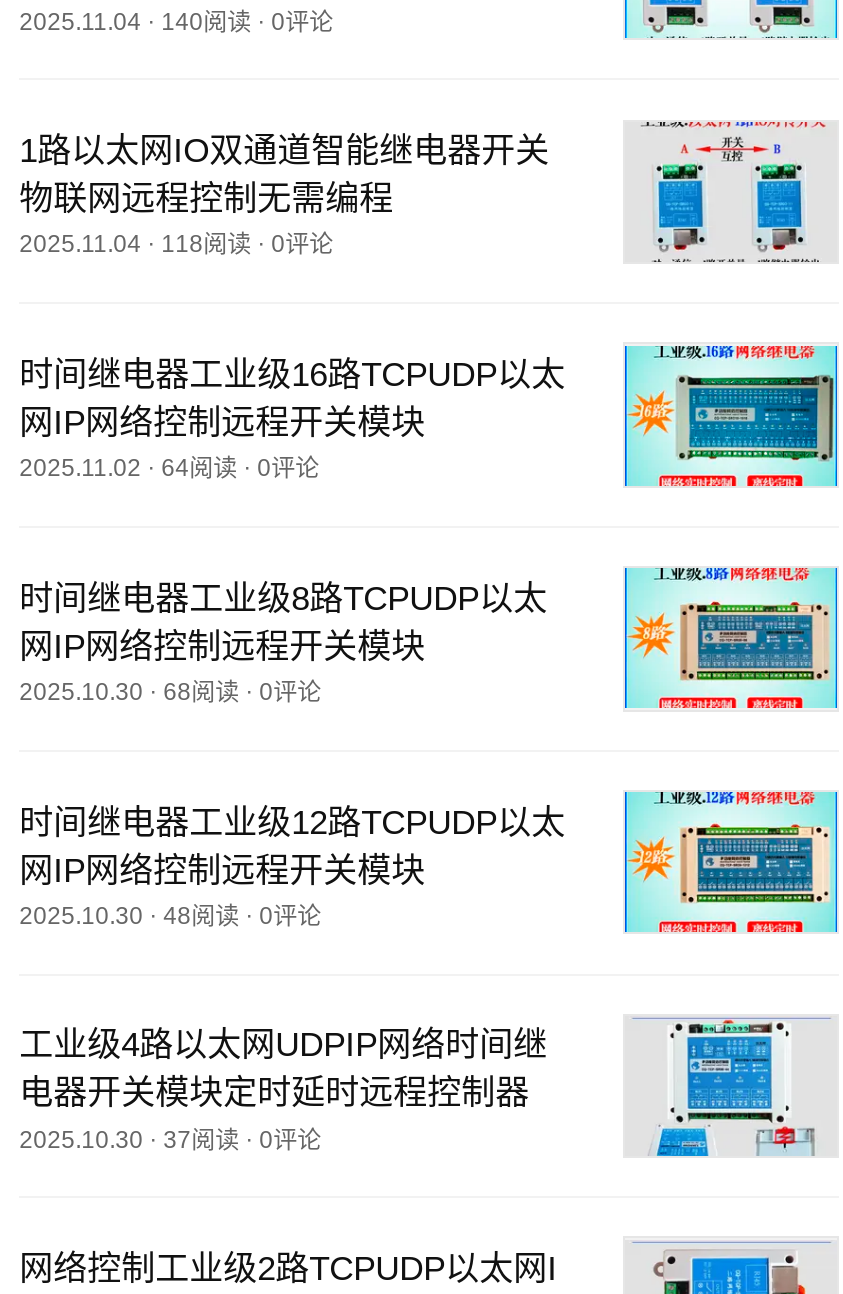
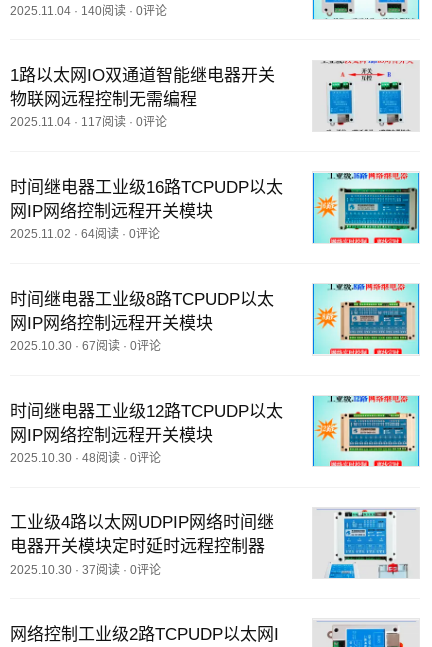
- 2025.11.04 · 118阅读· 0评论
+ 2025.11.04 · 117阅读· 0评论

- 2025.10.30 · 68阅读· 0评论
+ 2025.10.30 · 67阅读· 0评论
